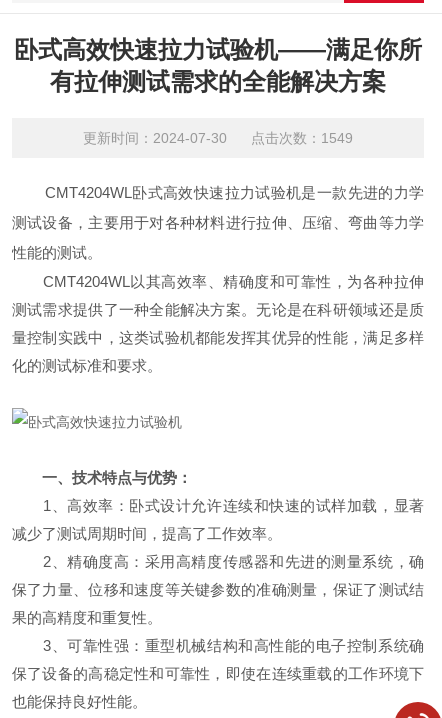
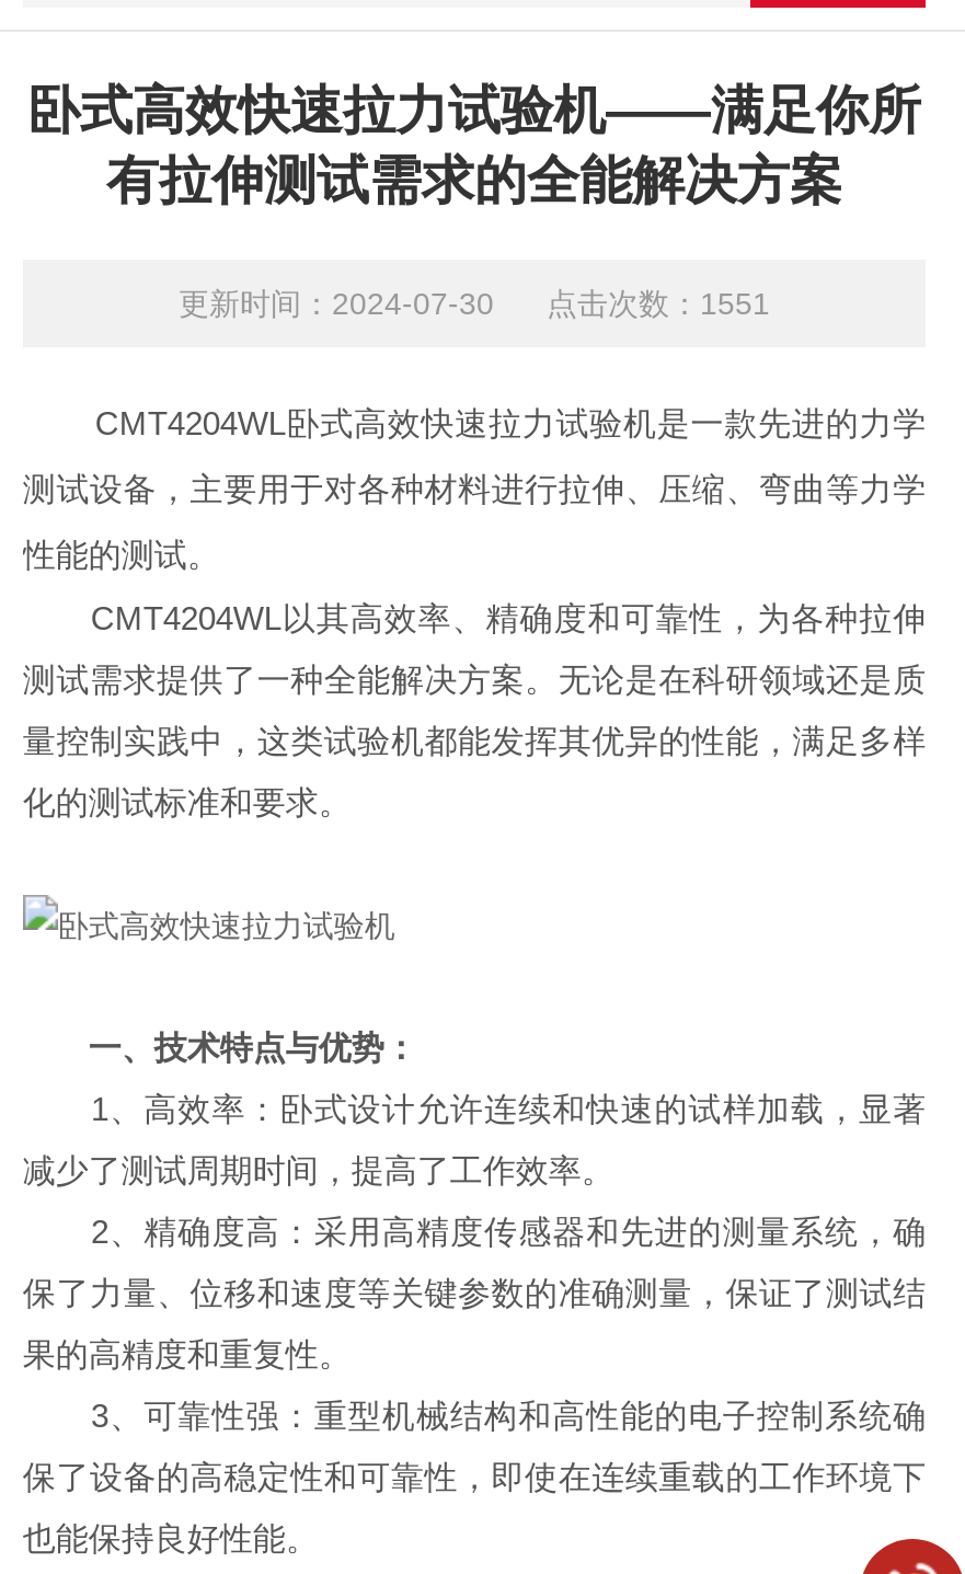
- 更新时间：2024-07-30 点击次数：1549
+ 更新时间：2024-07-30 点击次数：1551
